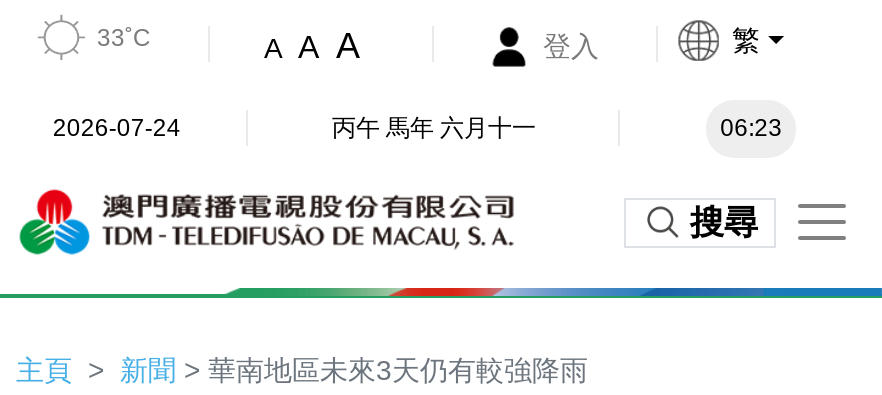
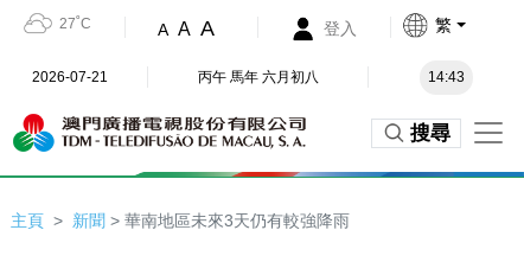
- 33˚C
+ 27˚C

- 2026-07-24
+ 2026-07-21

- 丙午 馬年 六月十一
+ 丙午 馬年 六月初八

- 06:23
+ 14:43
